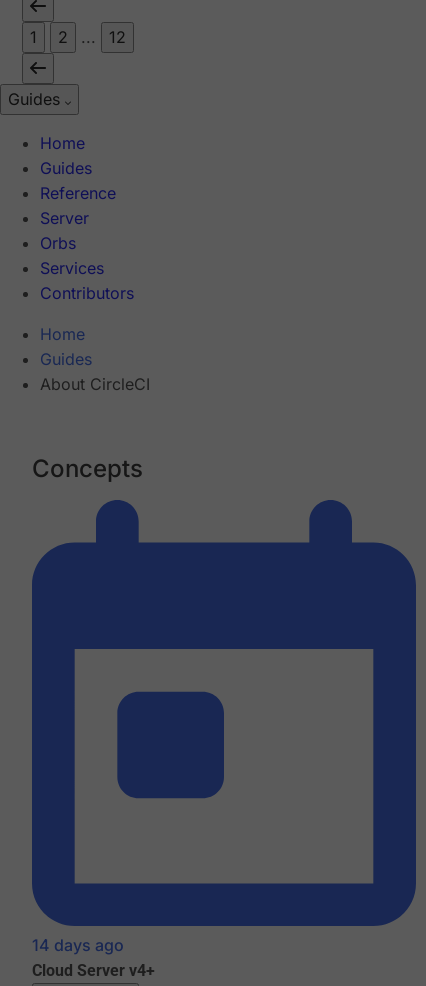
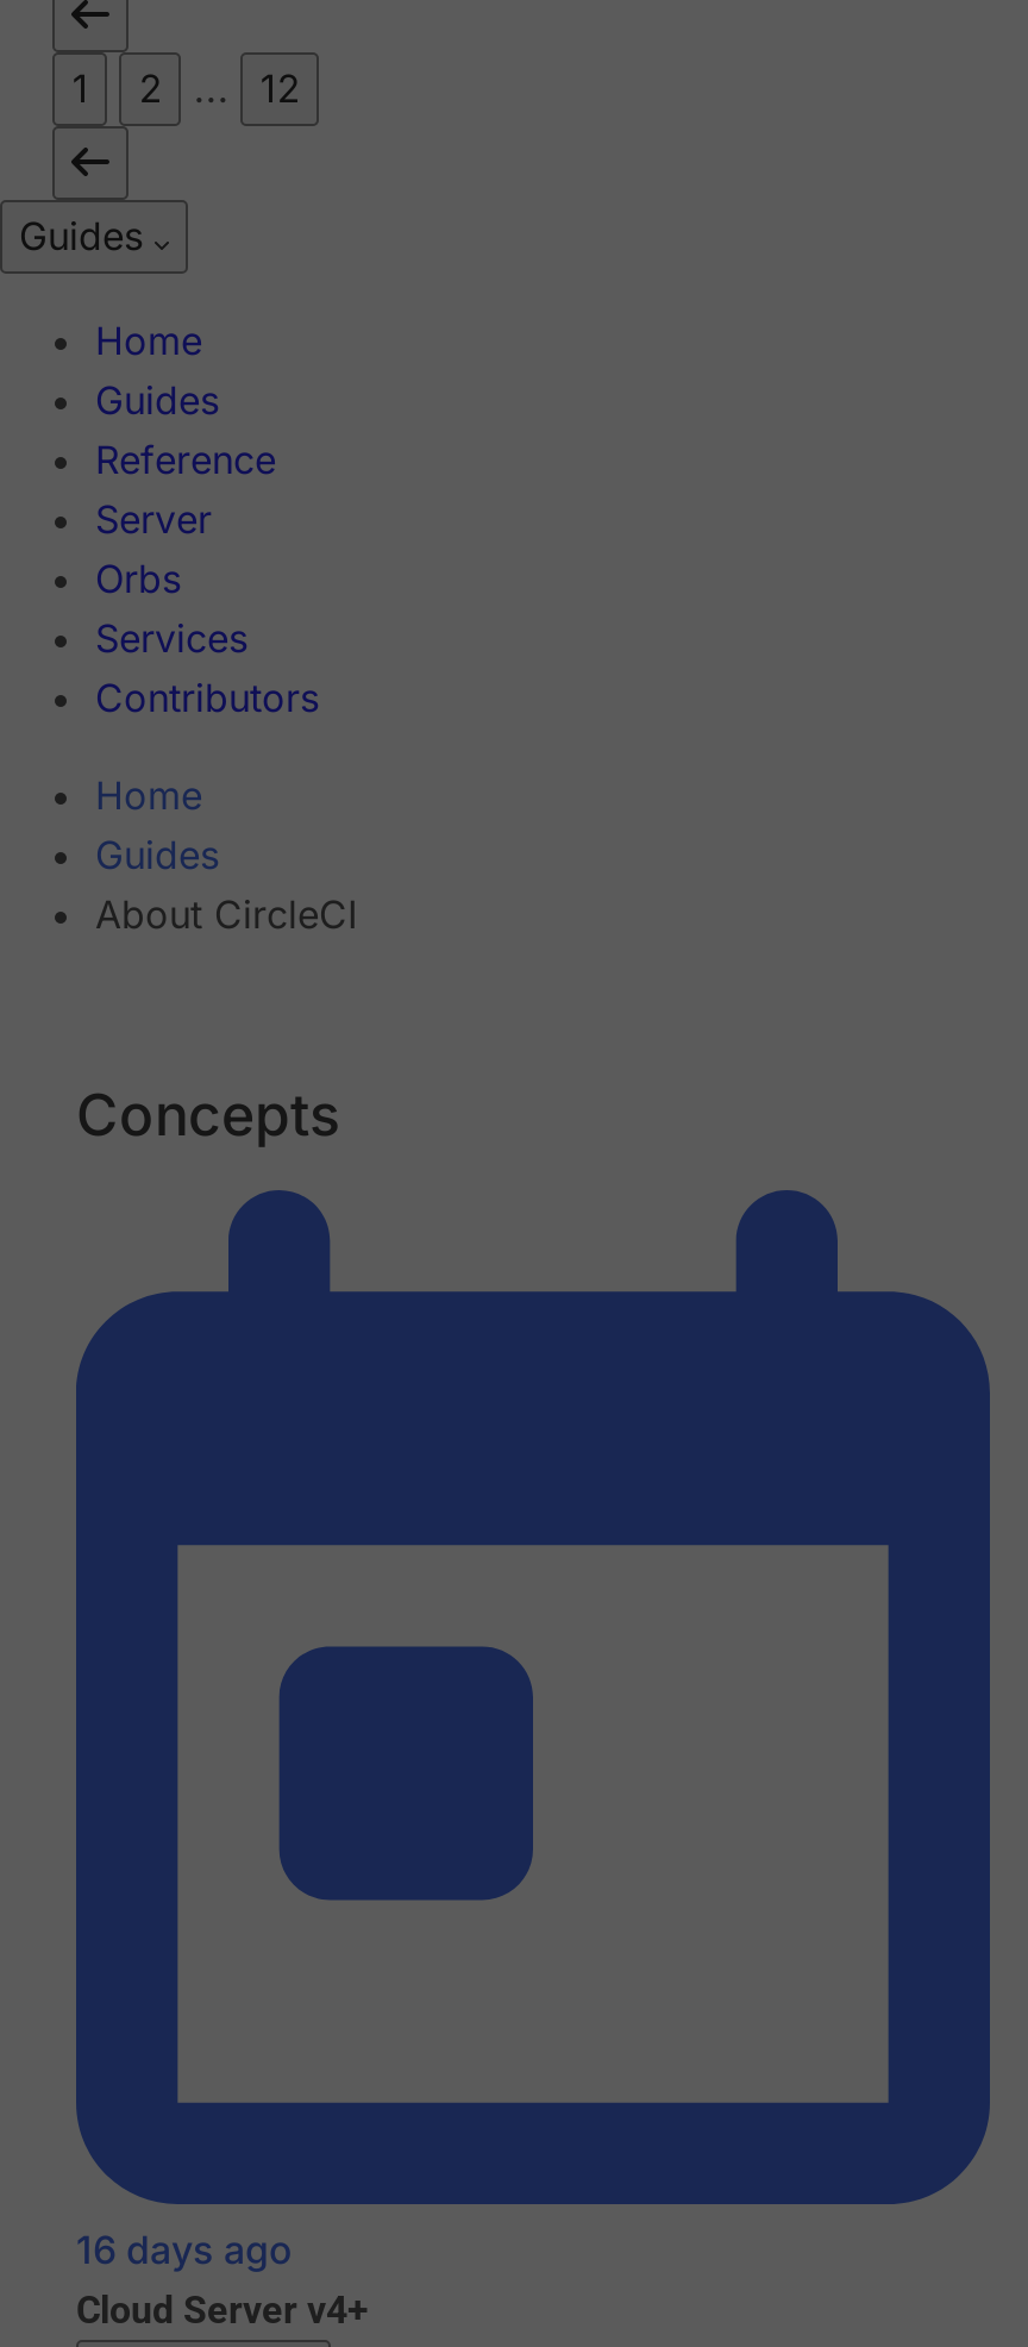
- 14 days ago
+ 16 days ago
